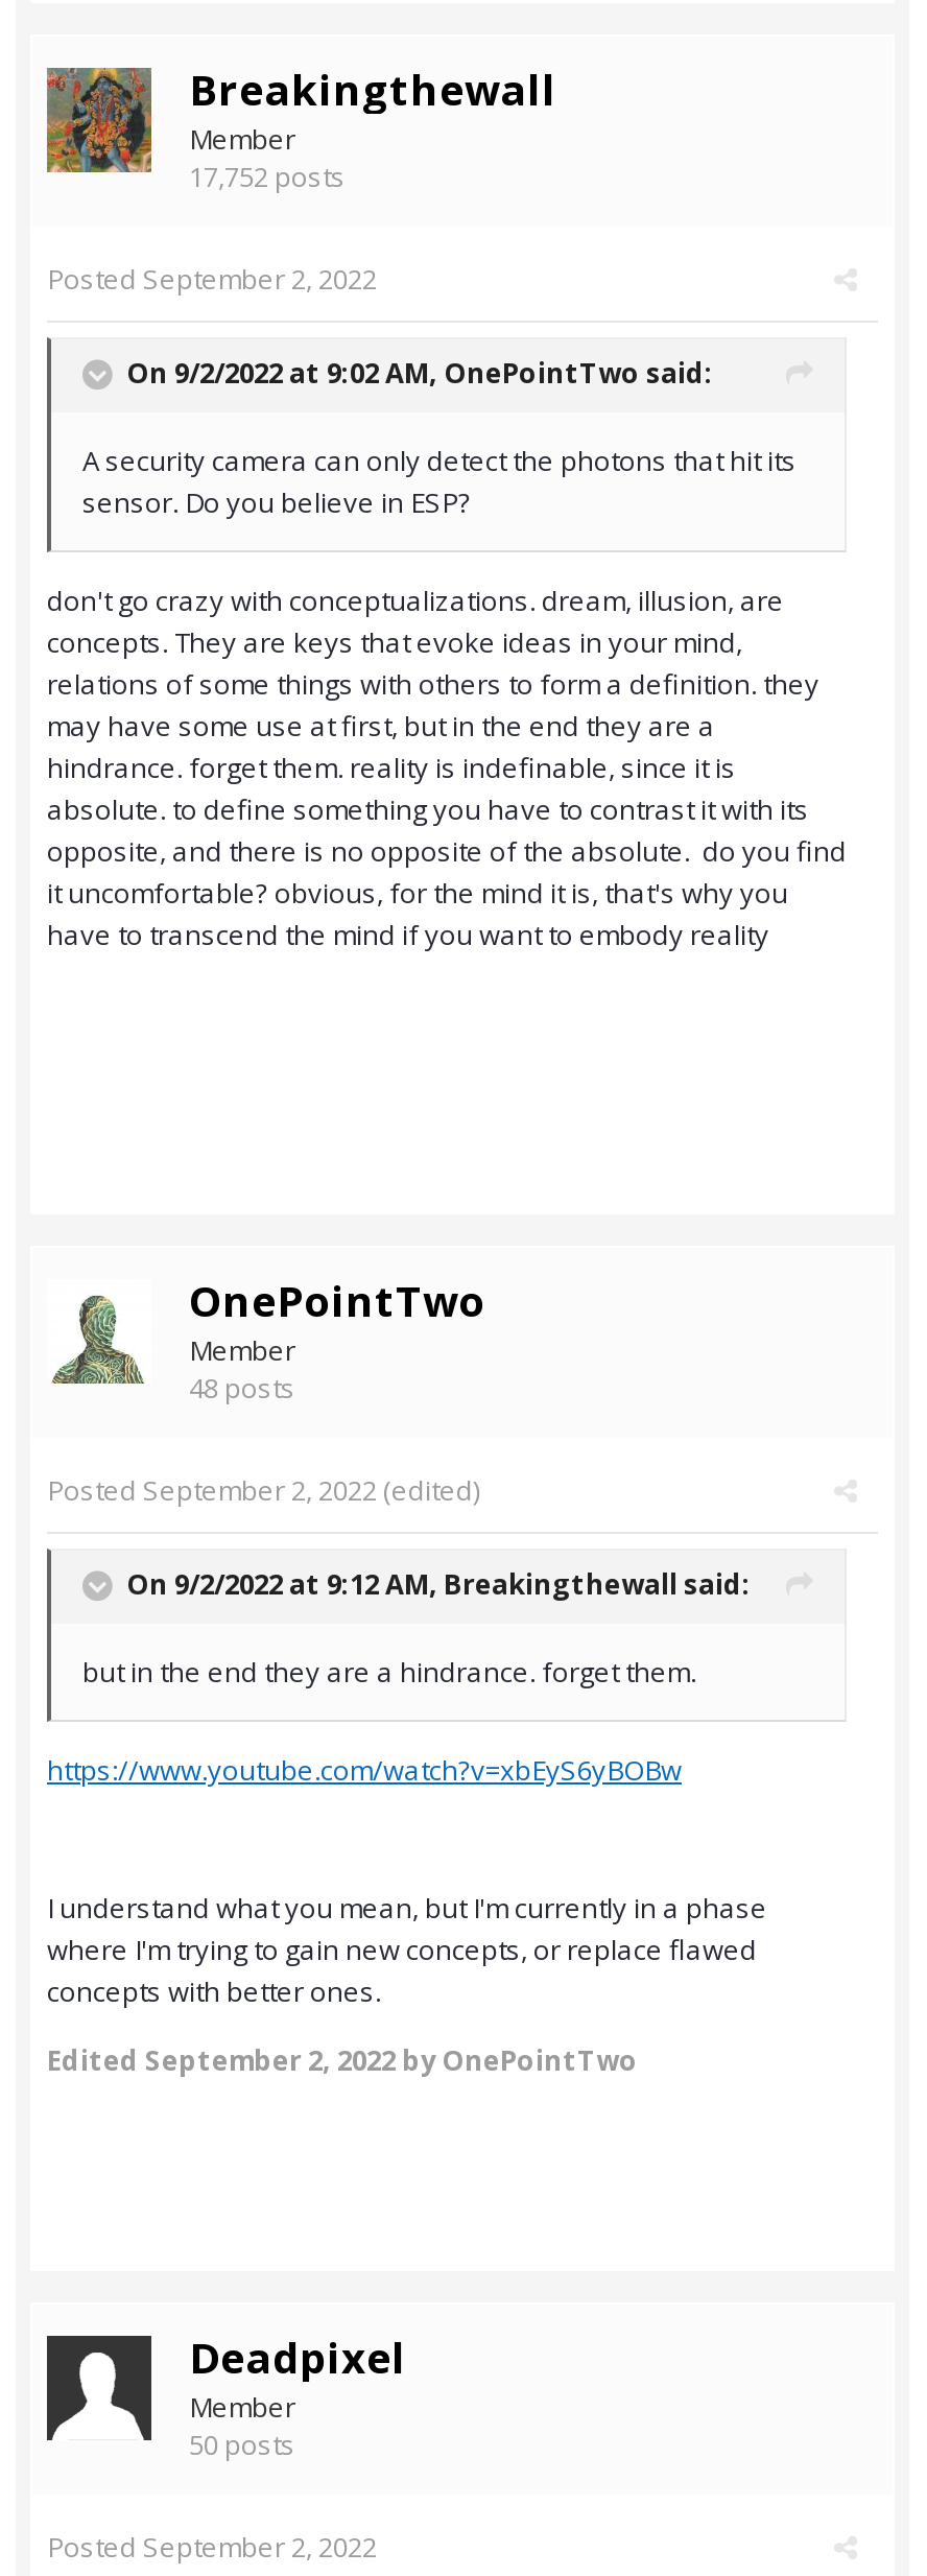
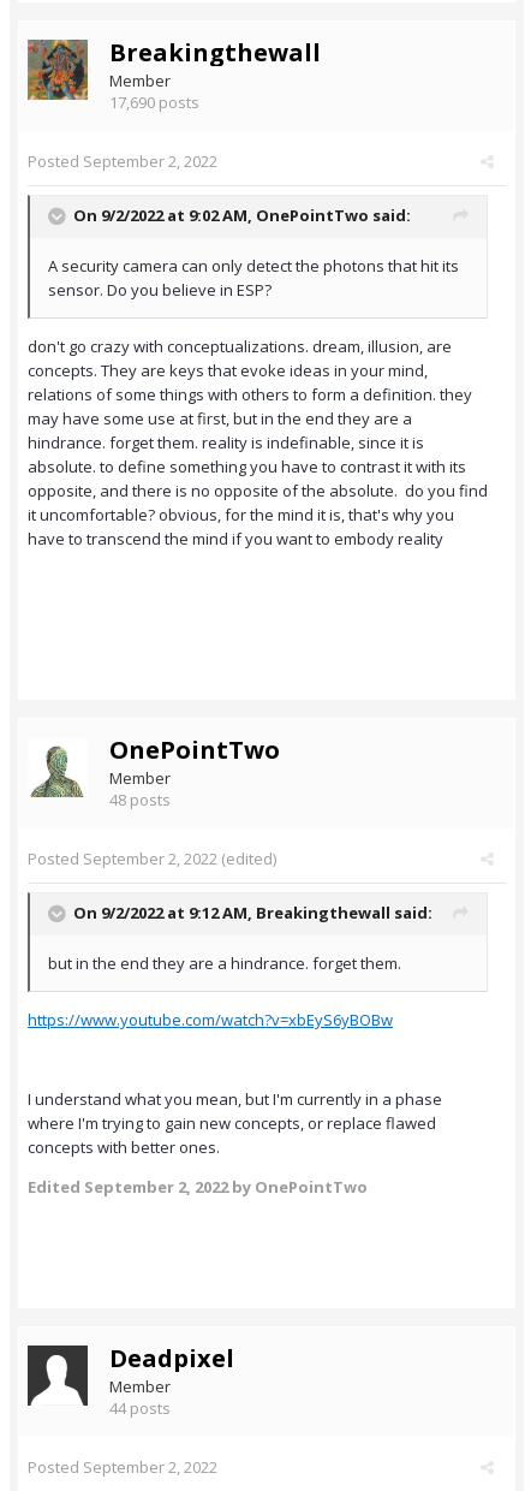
- 17,752 posts
+ 17,690 posts

- 50 posts
+ 44 posts
